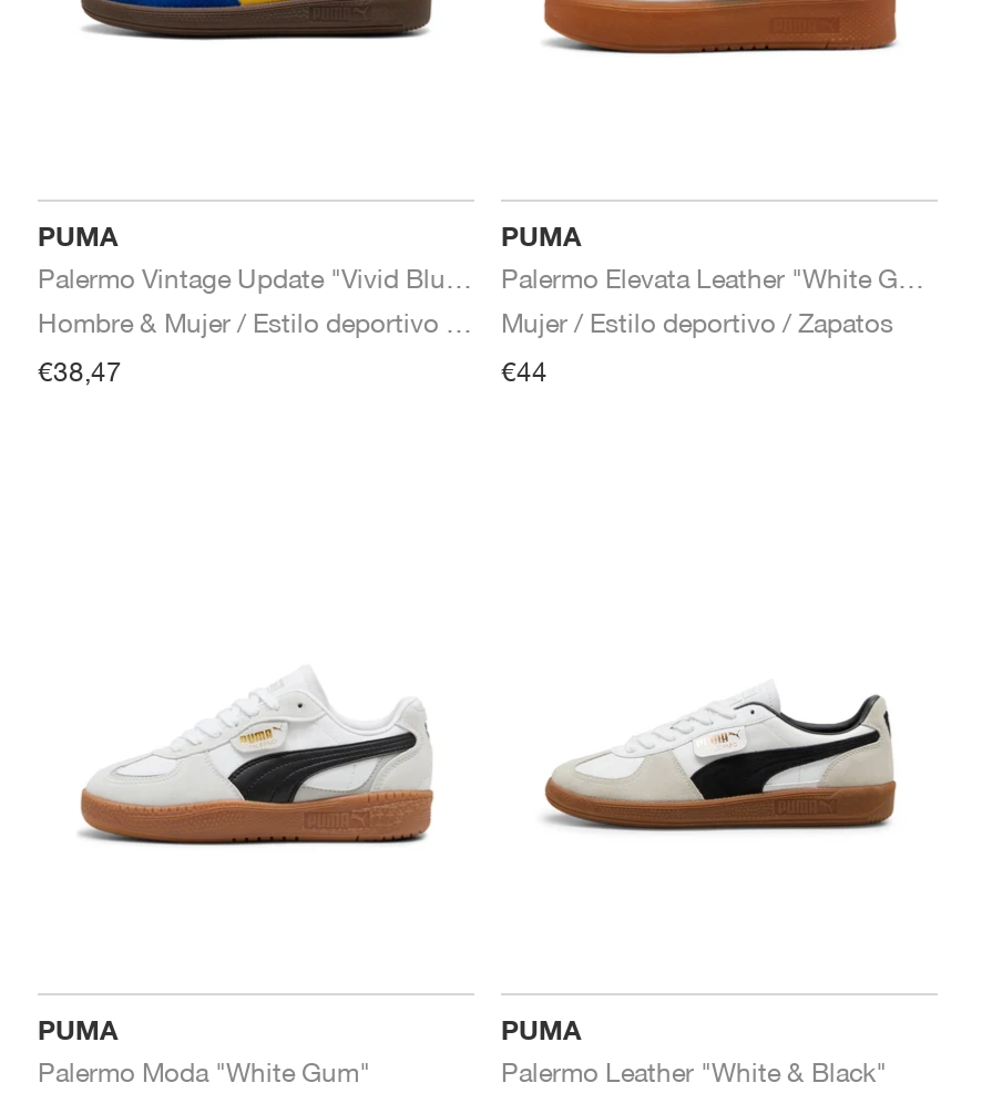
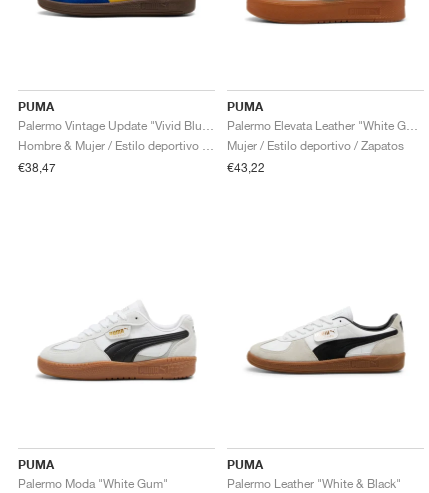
- €44
+ €43,22
